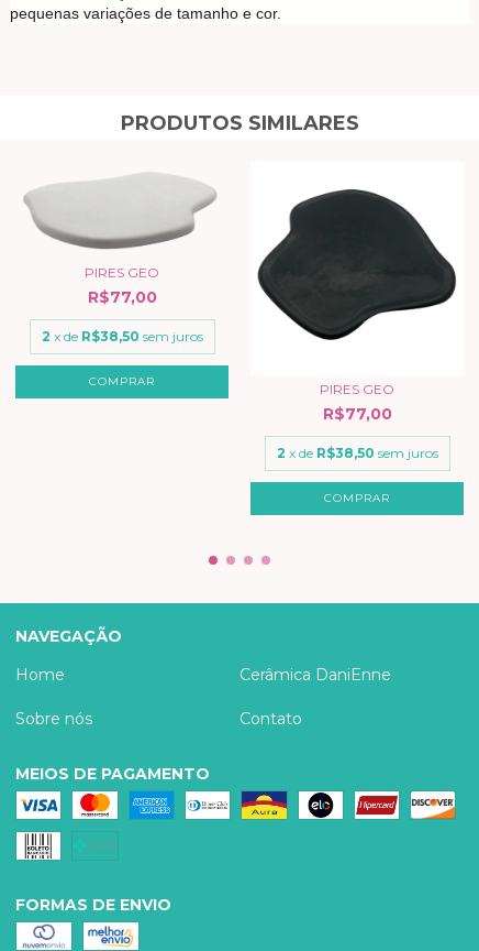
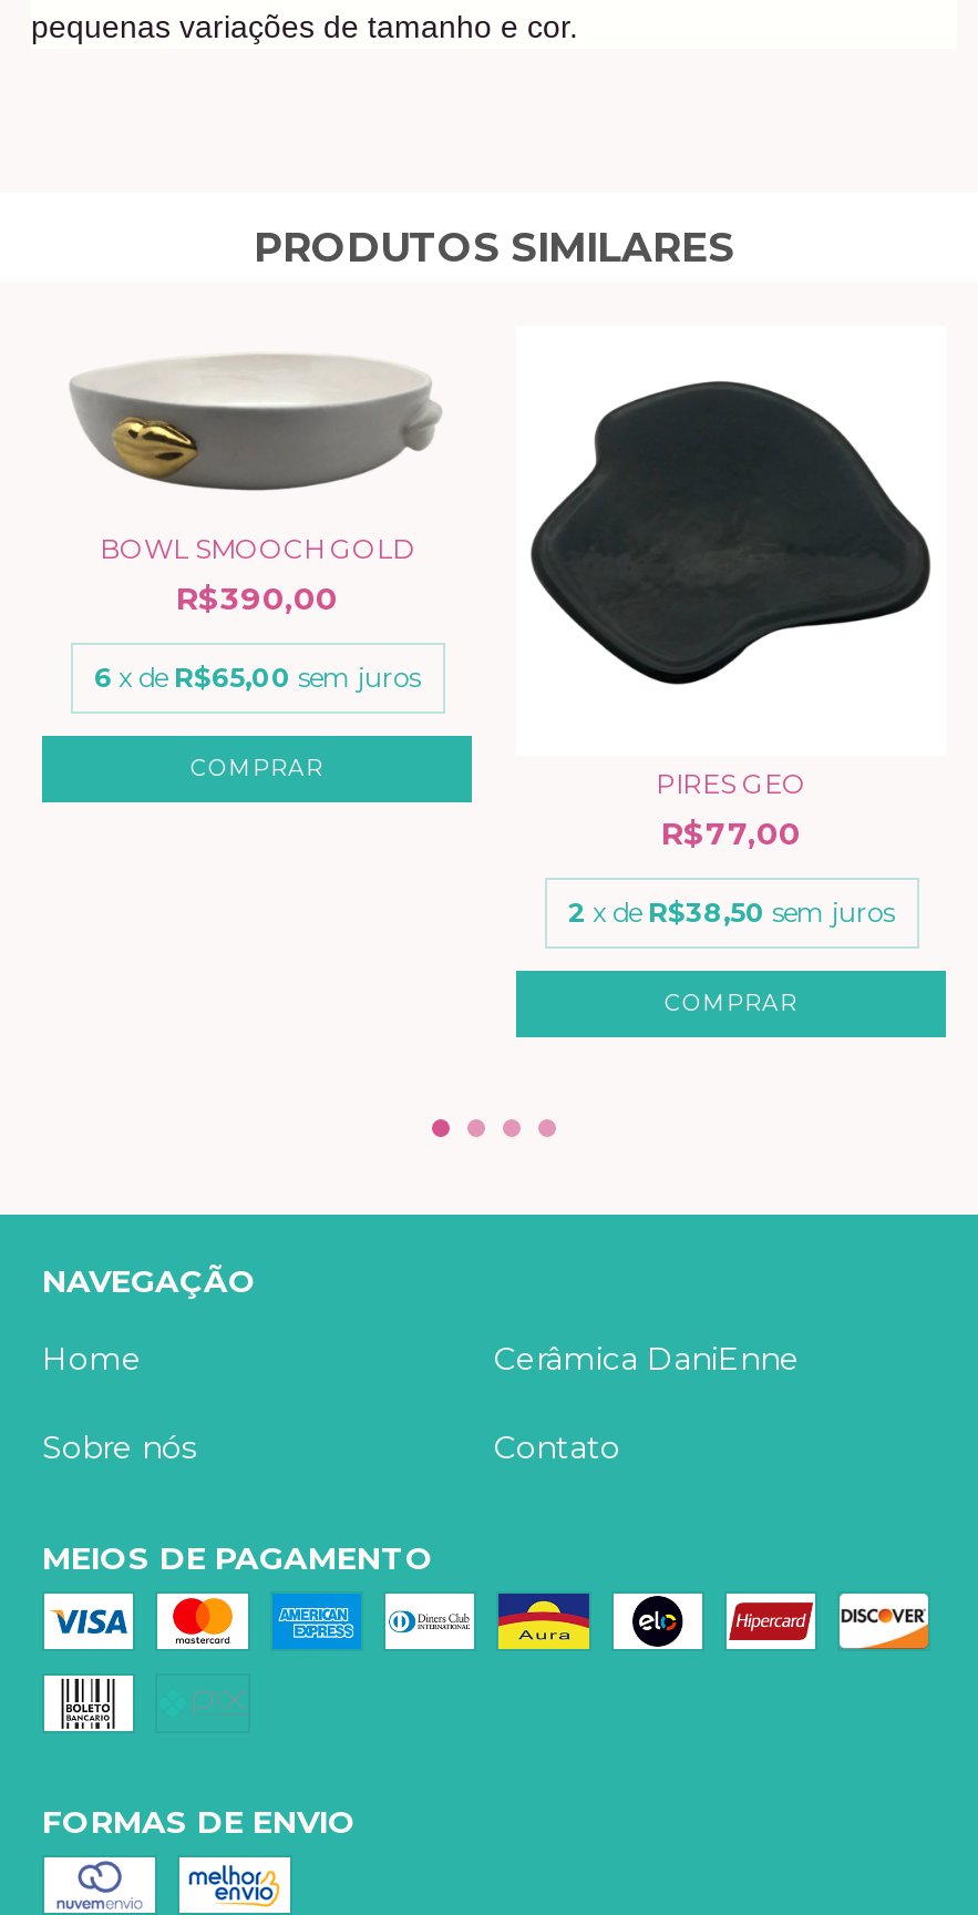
- [image]
- PIRES GEO
- R$77,00
+ [image]
+ BOWL SMOOCH GOLD
+ R$390,00

- 2 x de R$38,50 sem juros
+ 6 x de R$65,00 sem juros
